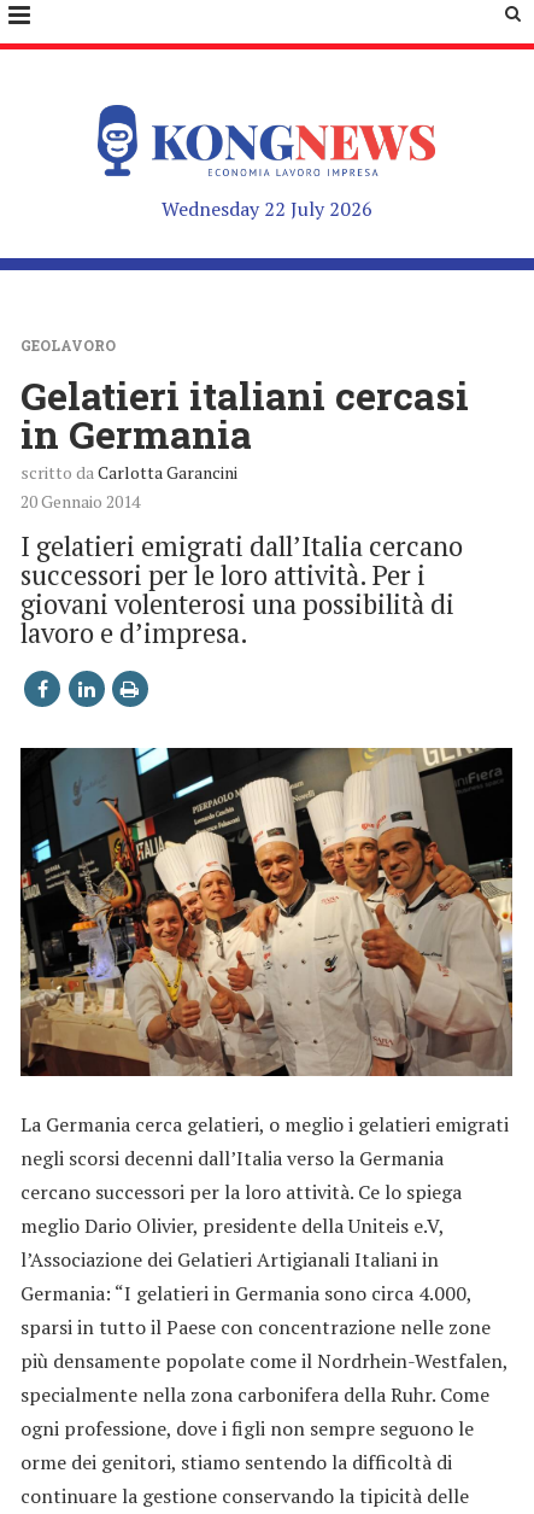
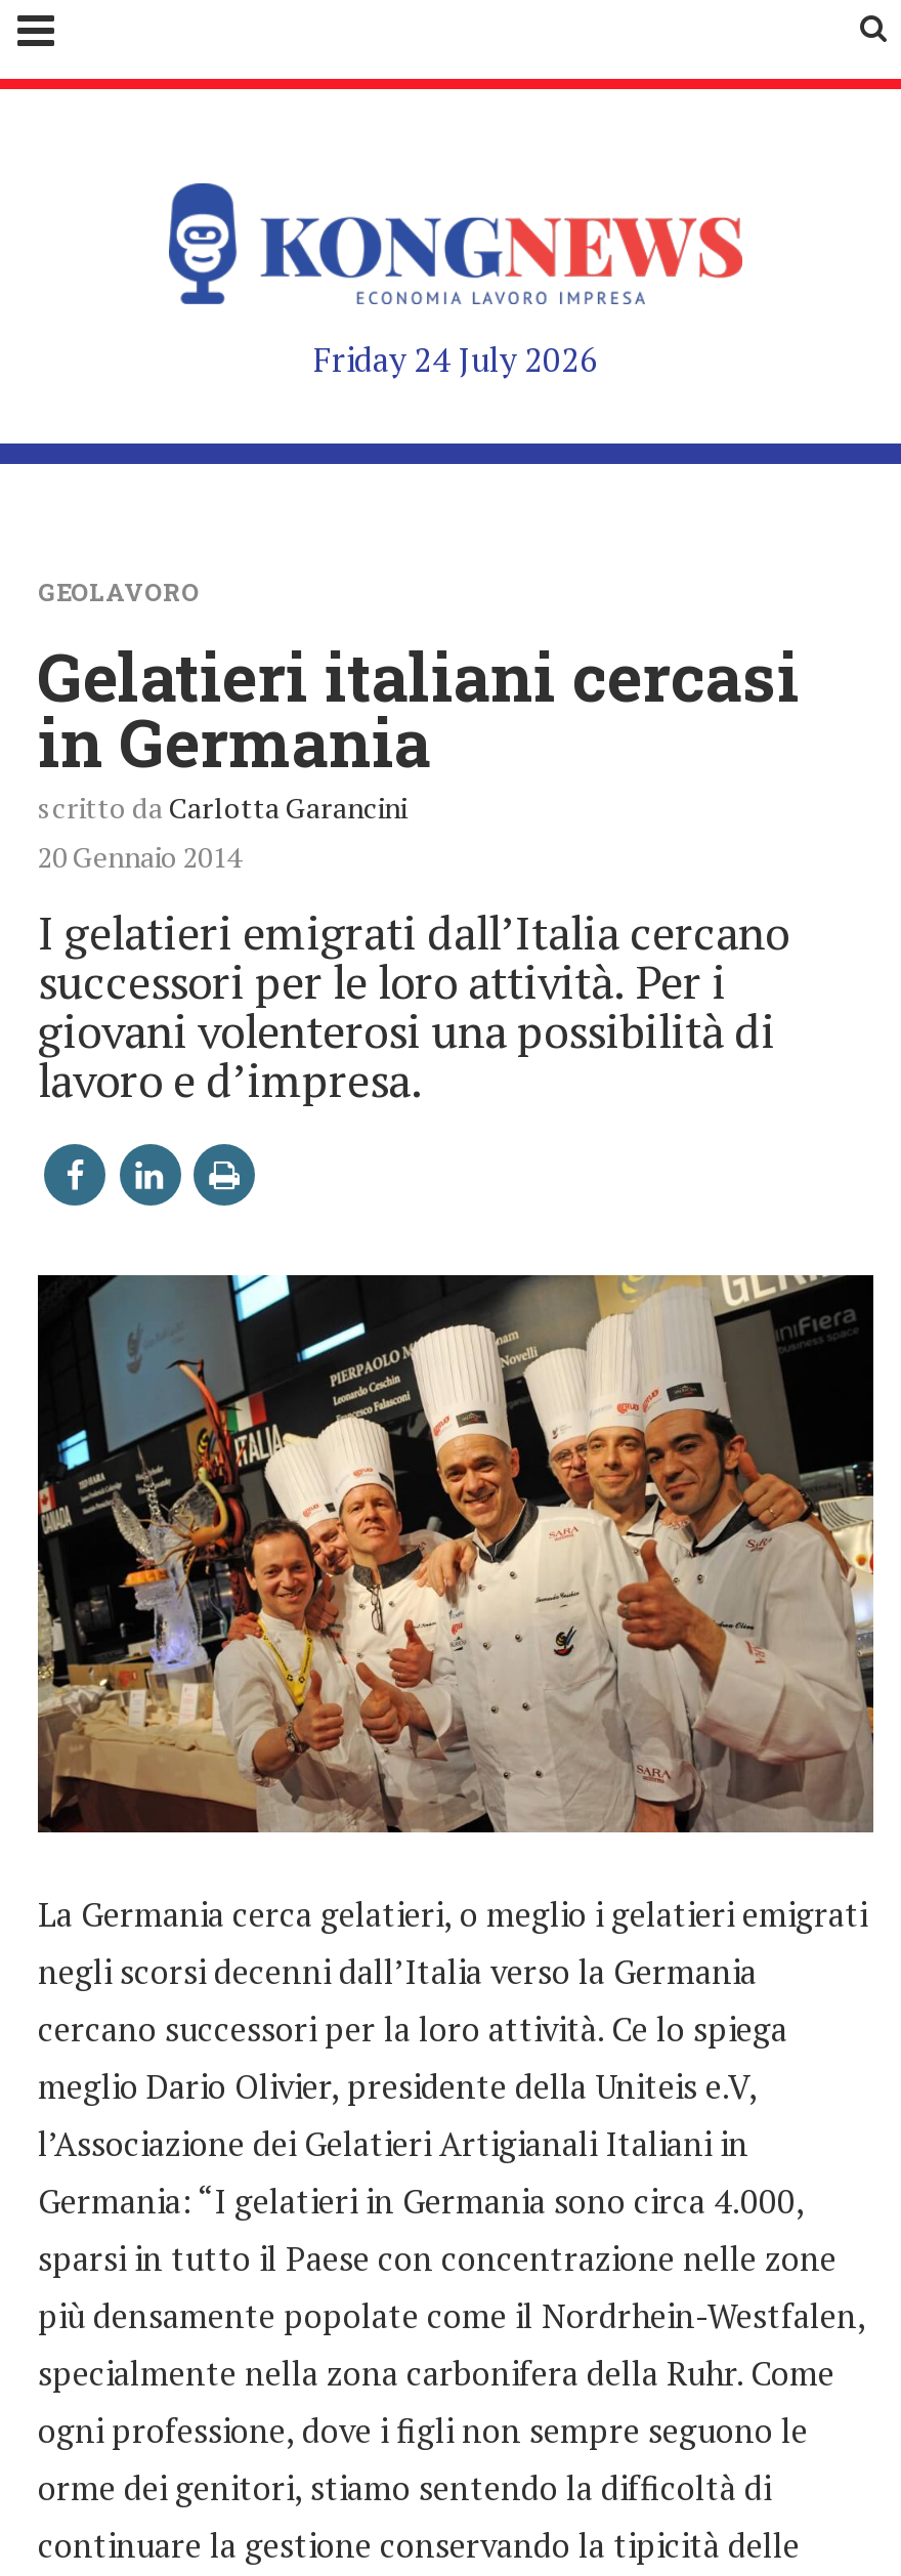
- Wednesday 22 July 2026
+ Friday 24 July 2026
